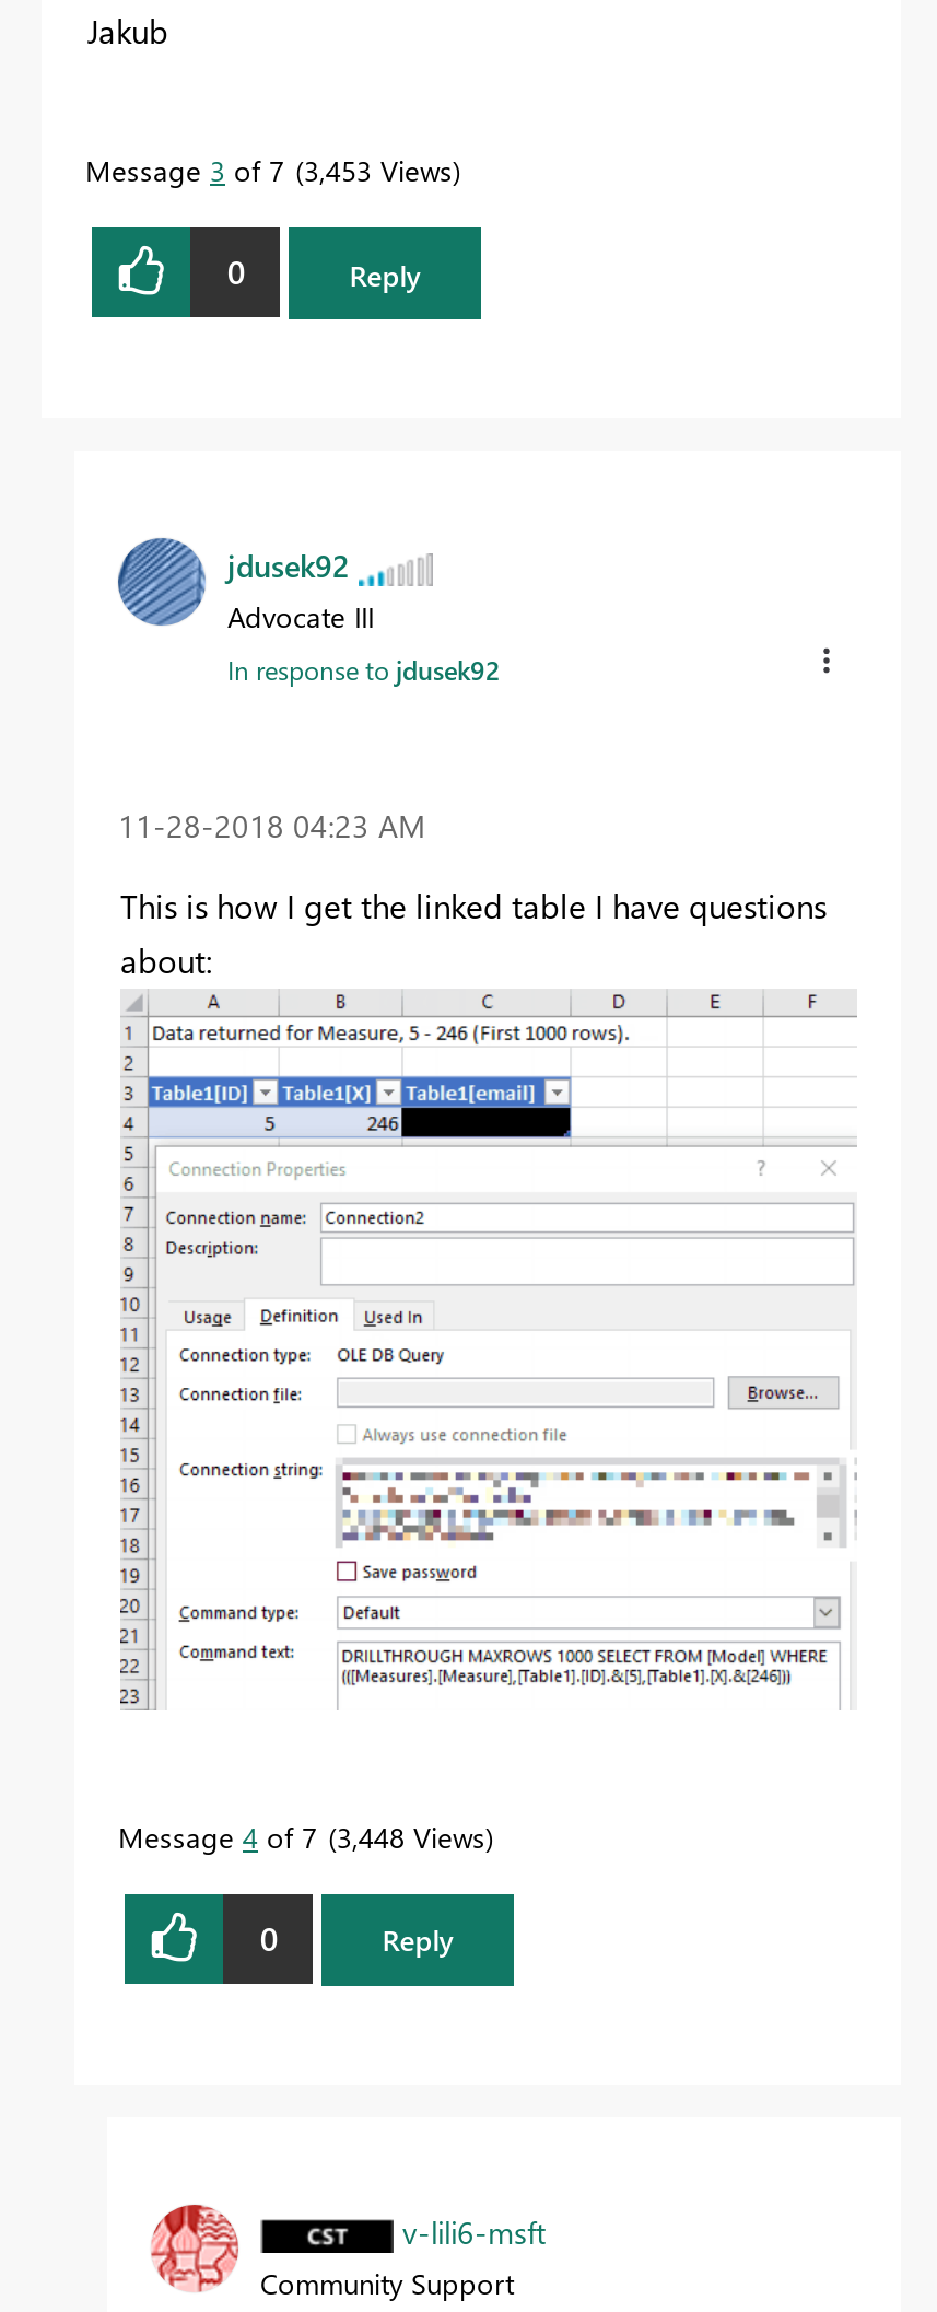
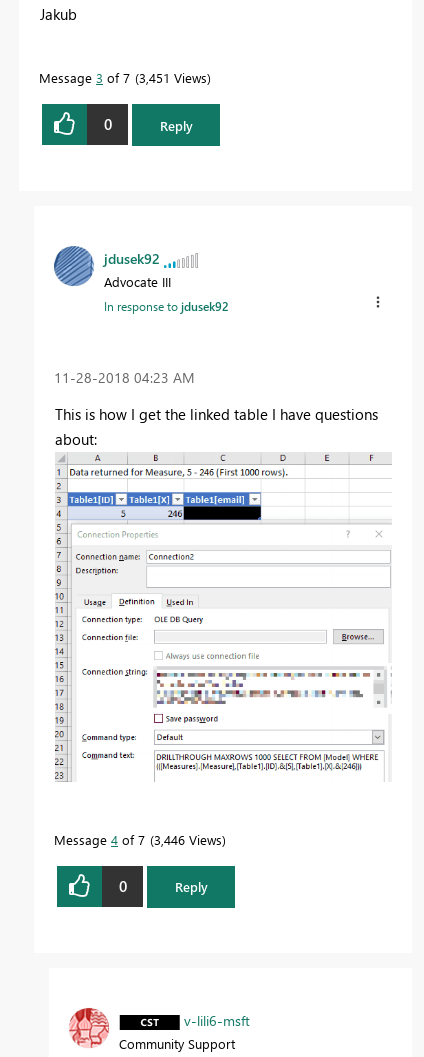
- Message 3 of 7 3,453 Views
+ Message 3 of 7 3,451 Views

- Message 4 of 7 3,448 Views
+ Message 4 of 7 3,446 Views
